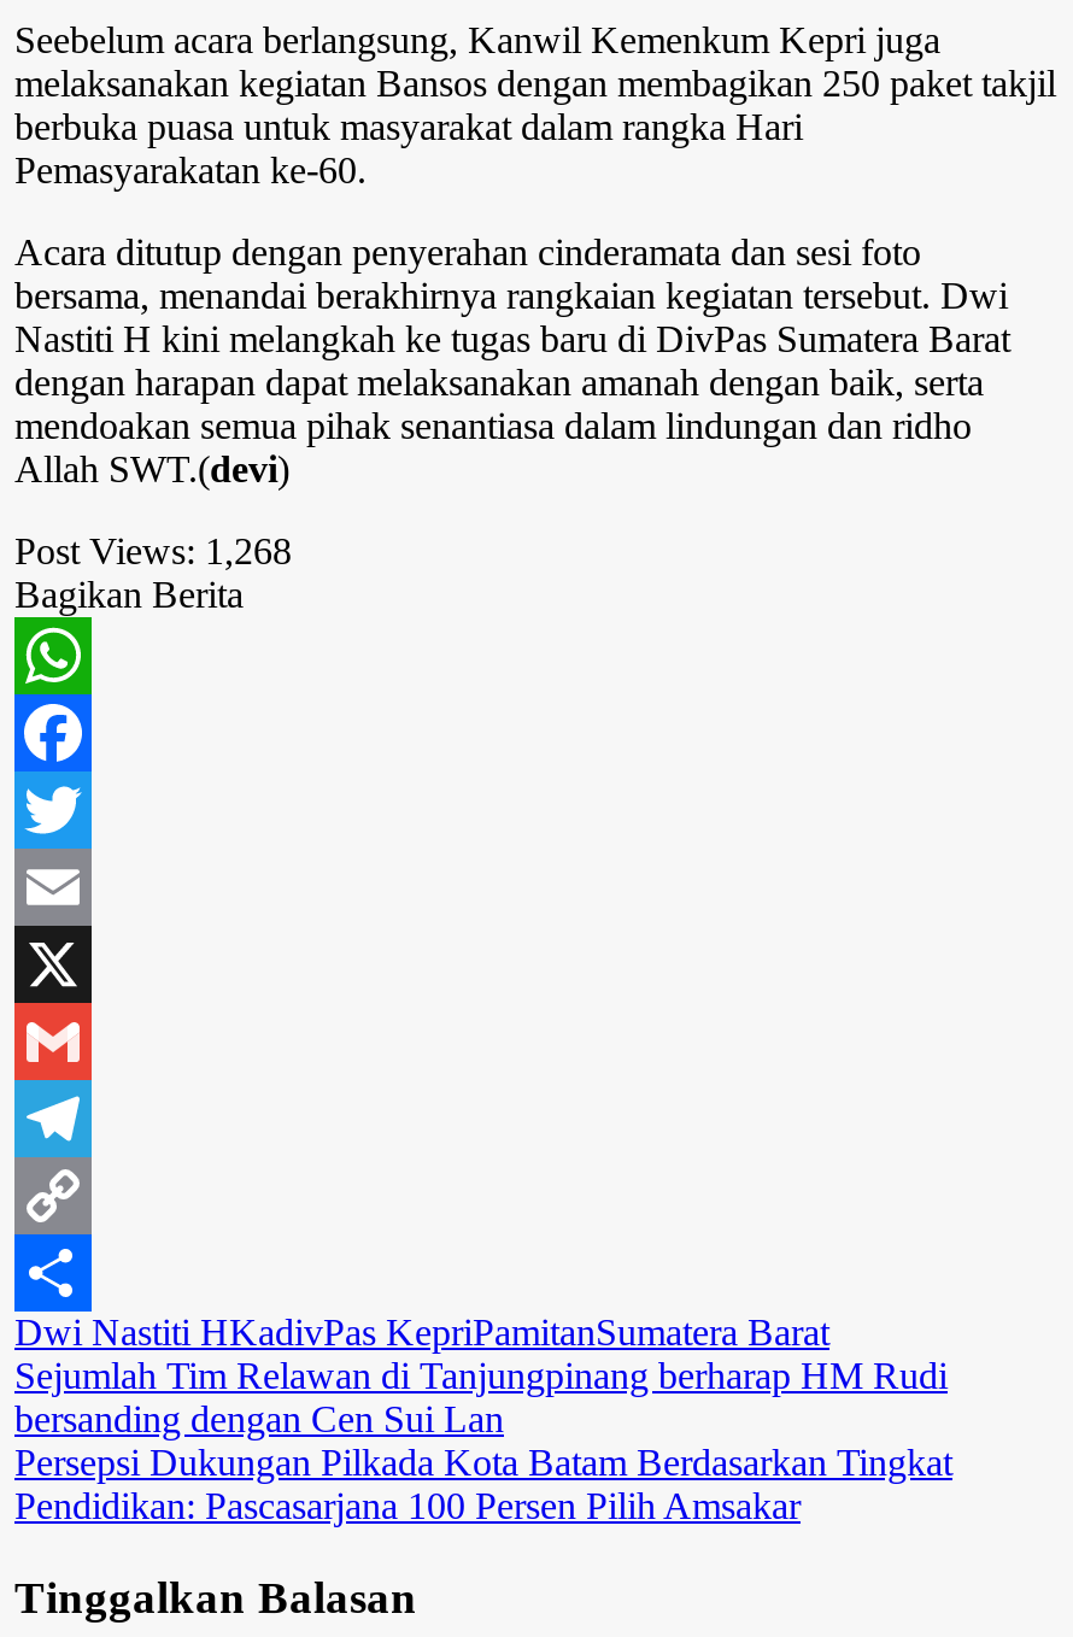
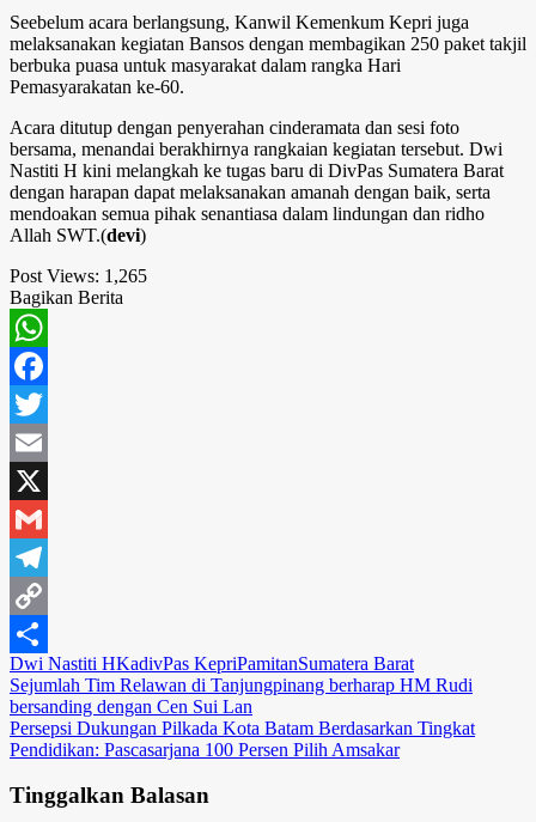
- Post Views: 1,268
+ Post Views: 1,265
